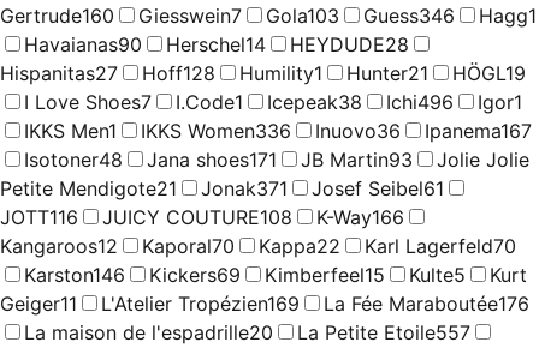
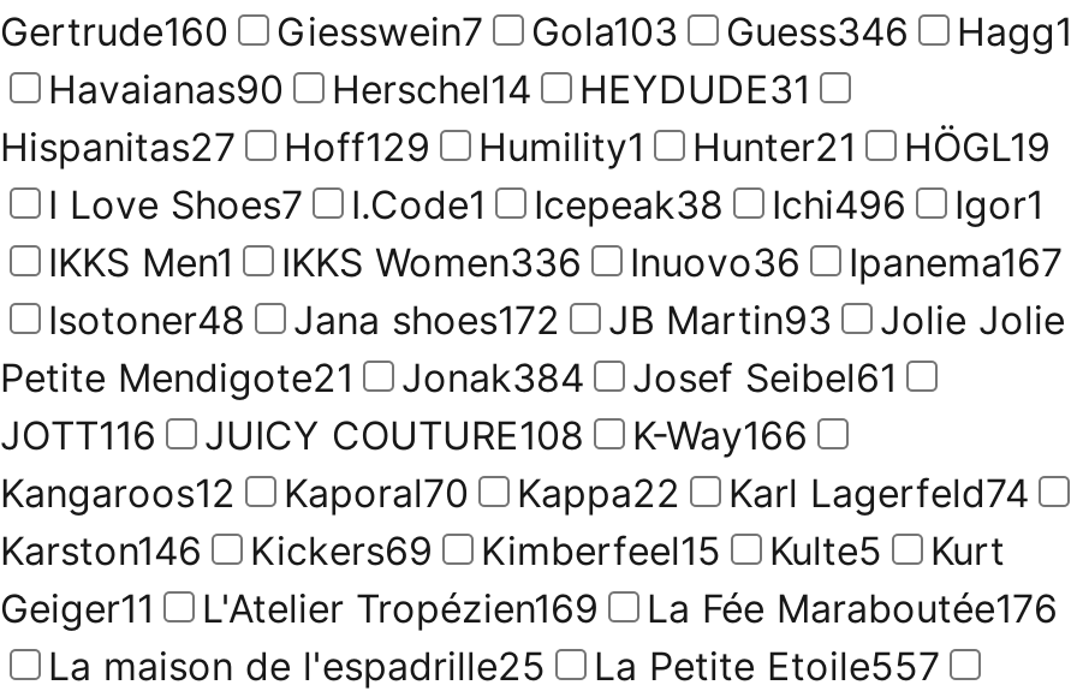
- Havaianas90 Herschel14 HEYDUDE28
+ Havaianas90 Herschel14 HEYDUDE31

- Hispanitas27 Hoff128 Humility1 Hunter21 HÖGL19
+ Hispanitas27 Hoff129 Humility1 Hunter21 HÖGL19

- Isotoner48 Jana shoes171 JB Martin93 Jolie Jolie
+ Isotoner48 Jana shoes172 JB Martin93 Jolie Jolie

- Petite Mendigote21 Jonak371 Josef Seibel61
+ Petite Mendigote21 Jonak384 Josef Seibel61

- Karl Lagerfeld70
+ Karl Lagerfeld74

- La maison de l'espadrille20
+ La maison de l'espadrille25
